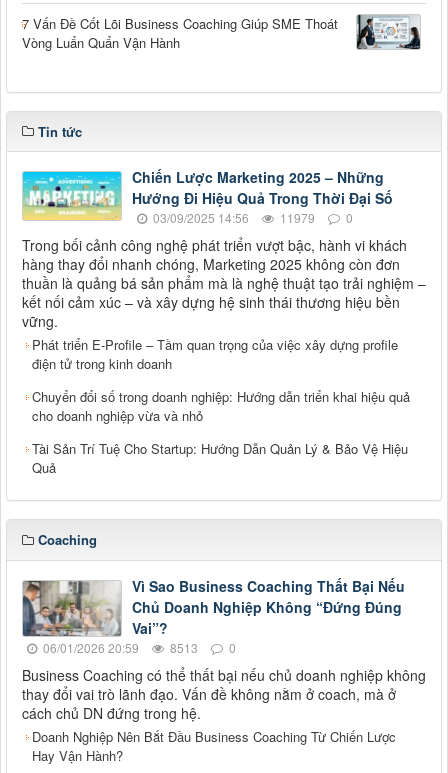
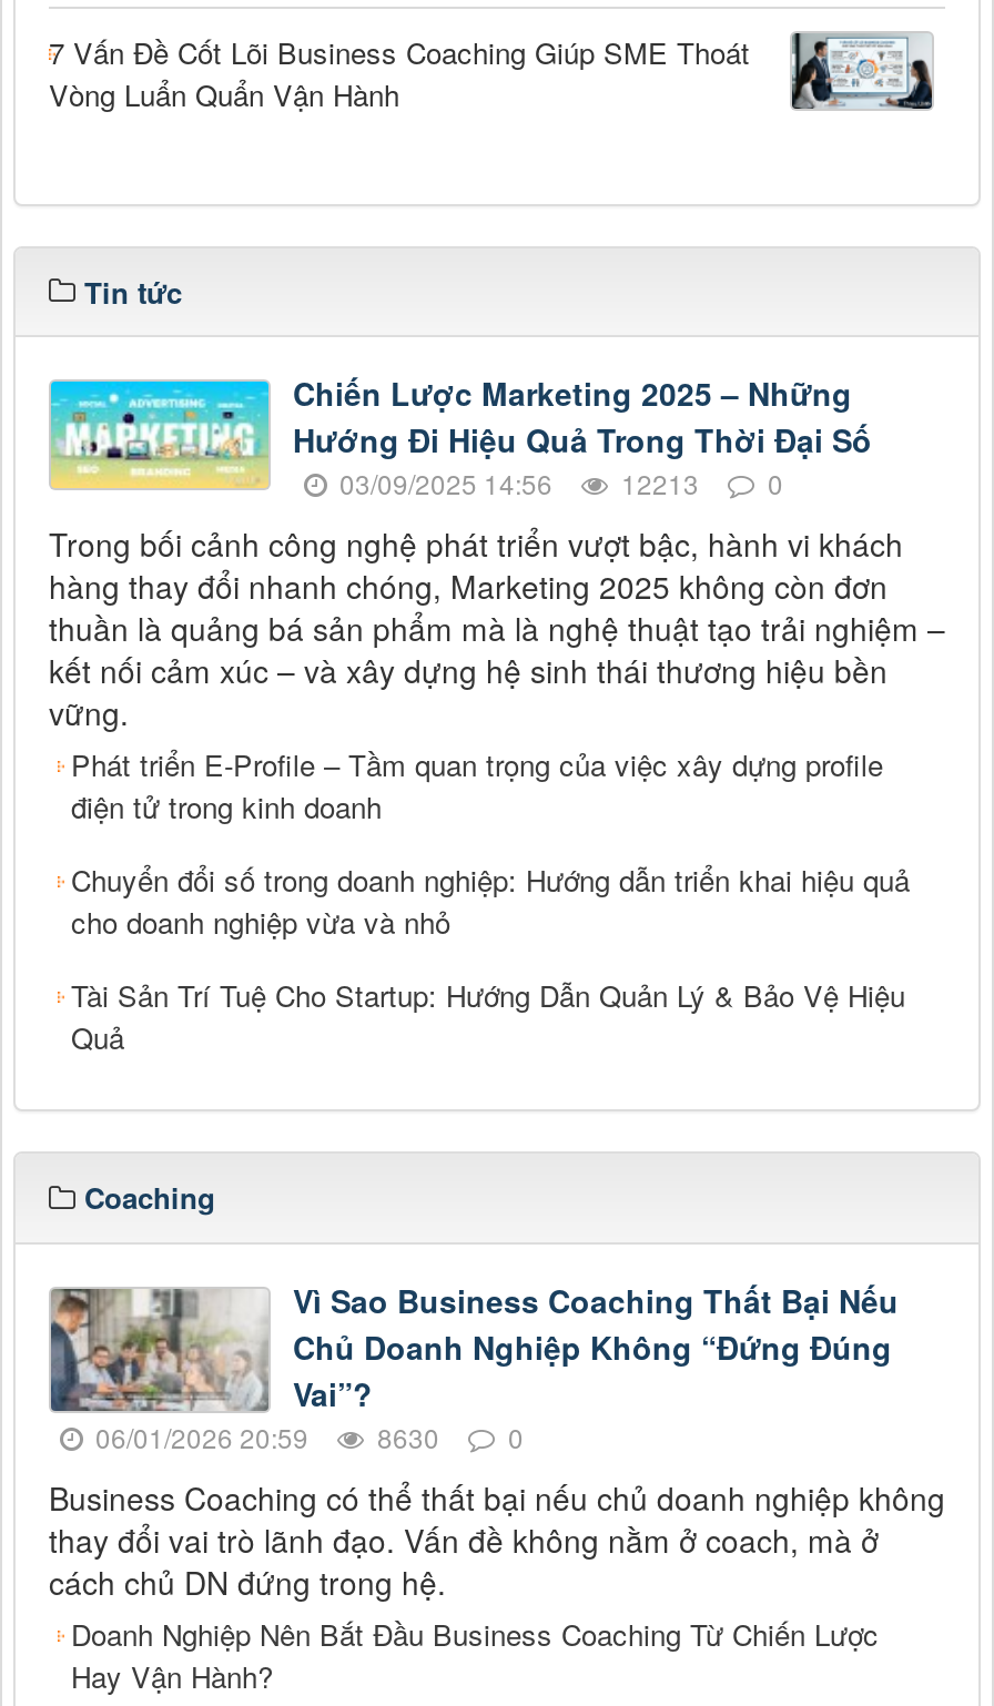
- 03/09/2025 14:56 11979 0
+ 03/09/2025 14:56 12213 0

- 06/01/2026 20:59 8513 0
+ 06/01/2026 20:59 8630 0
